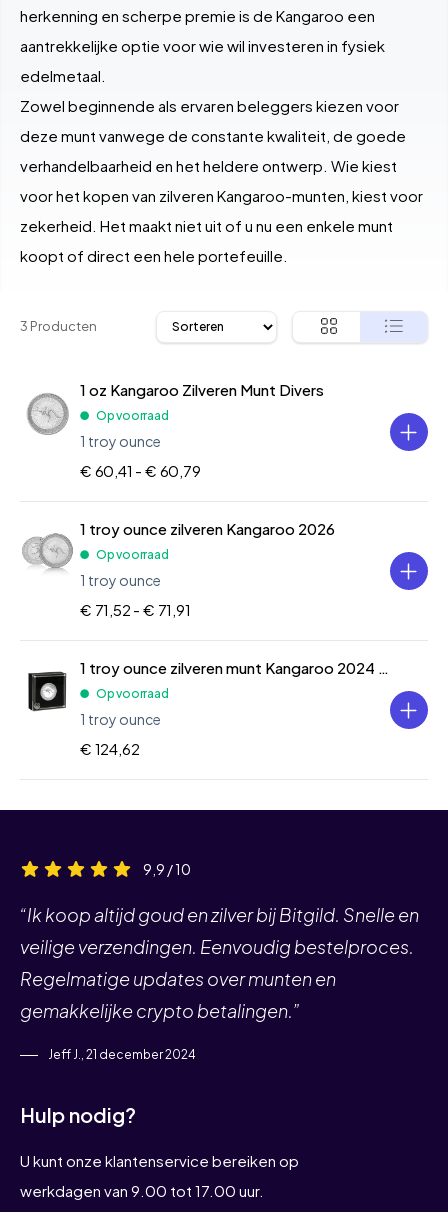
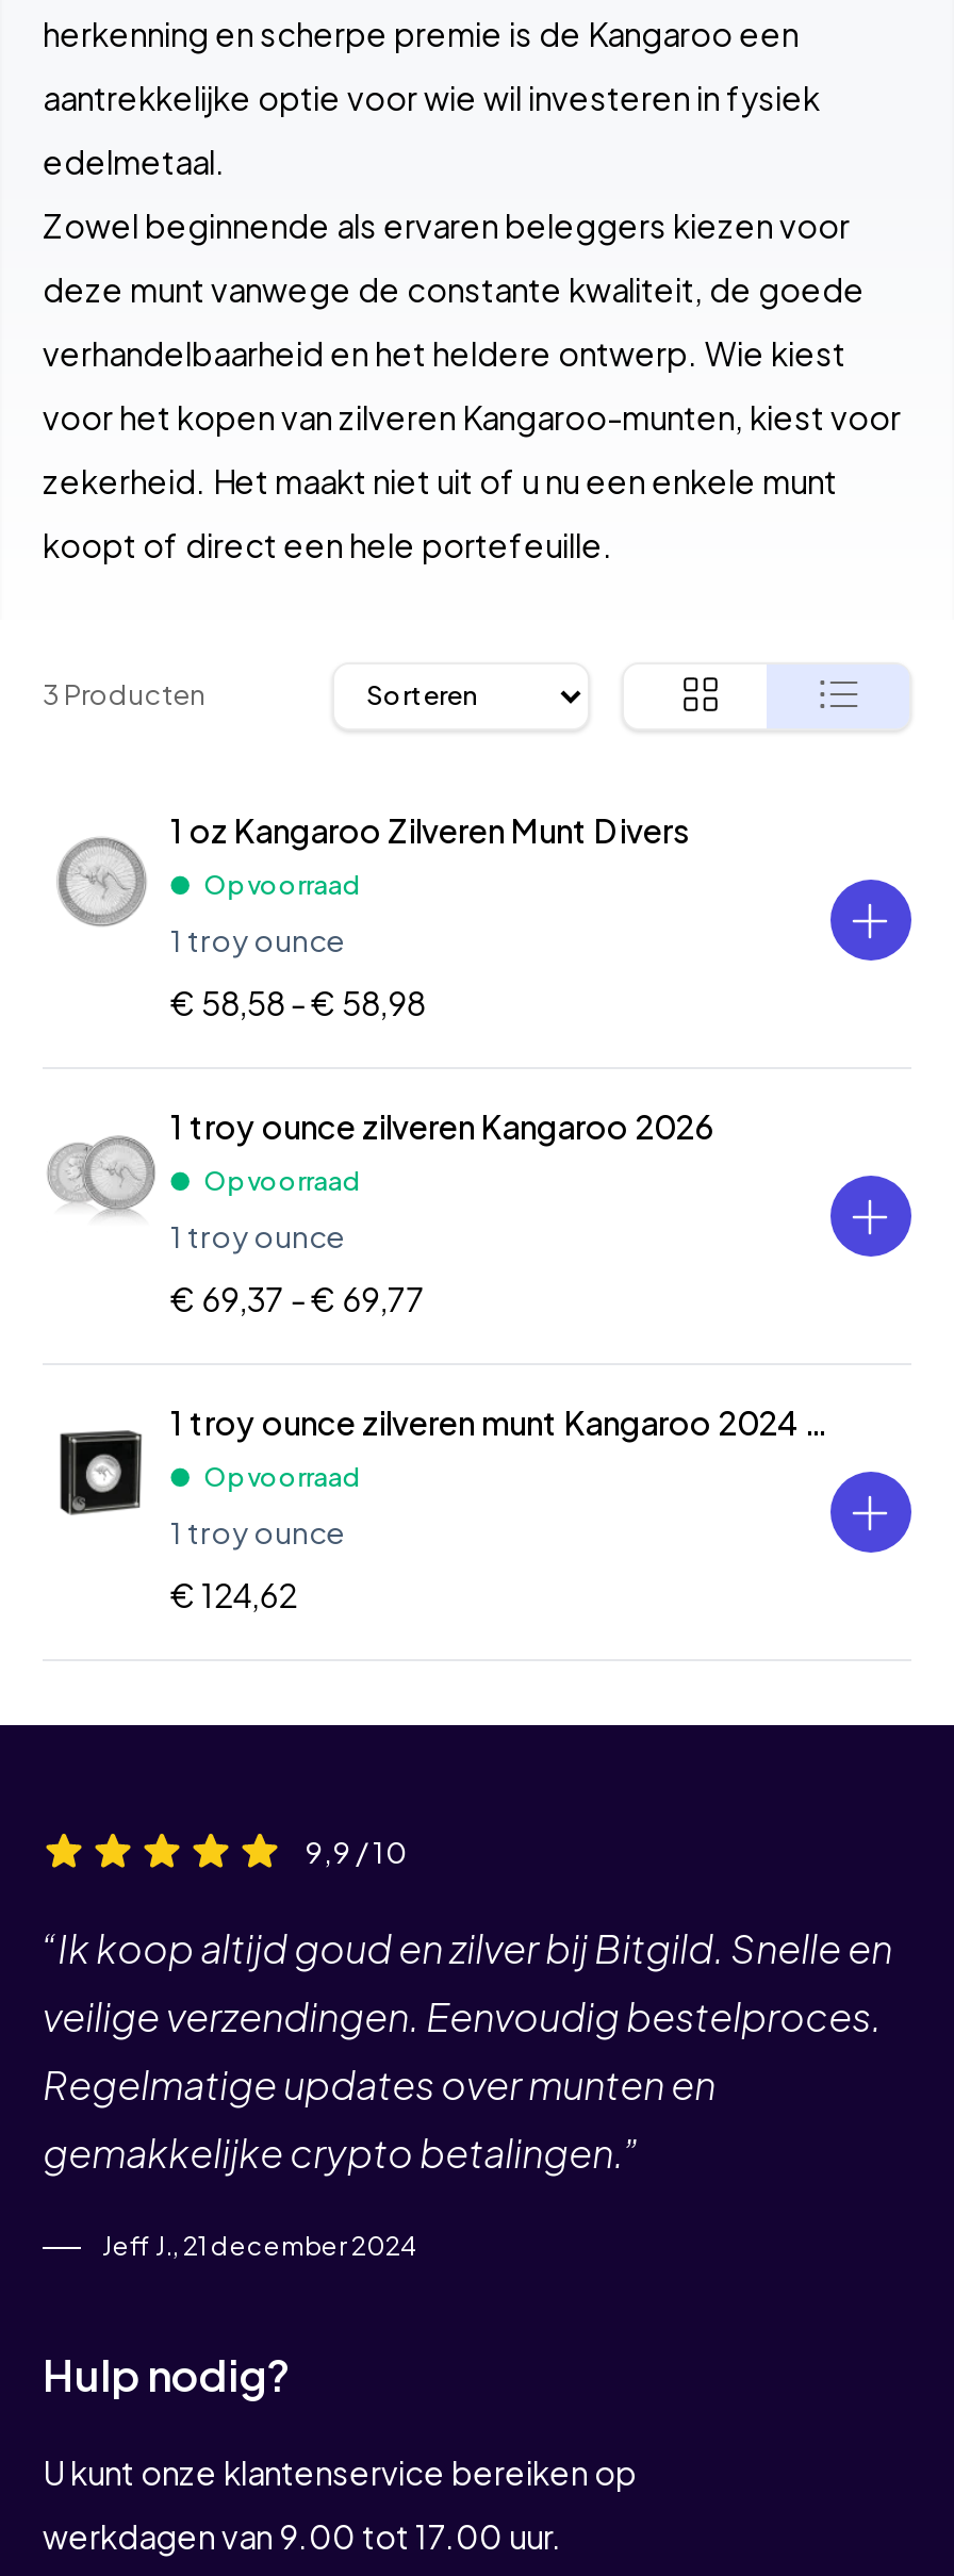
- € 60,41 -€ 60,79
+ € 58,58 -€ 58,98

- € 71,52 -€ 71,91
+ € 69,37 -€ 69,77
